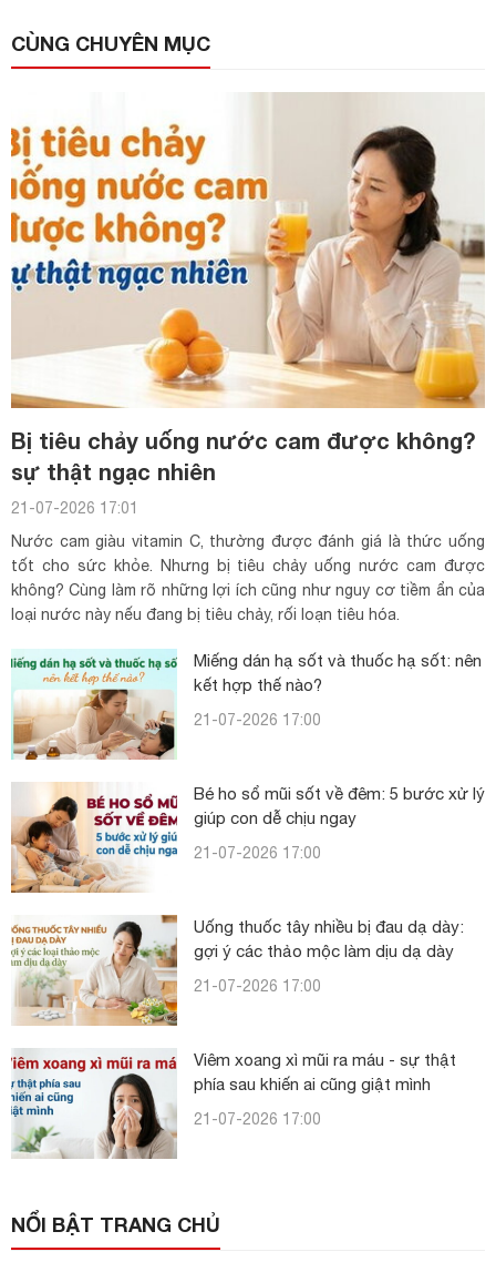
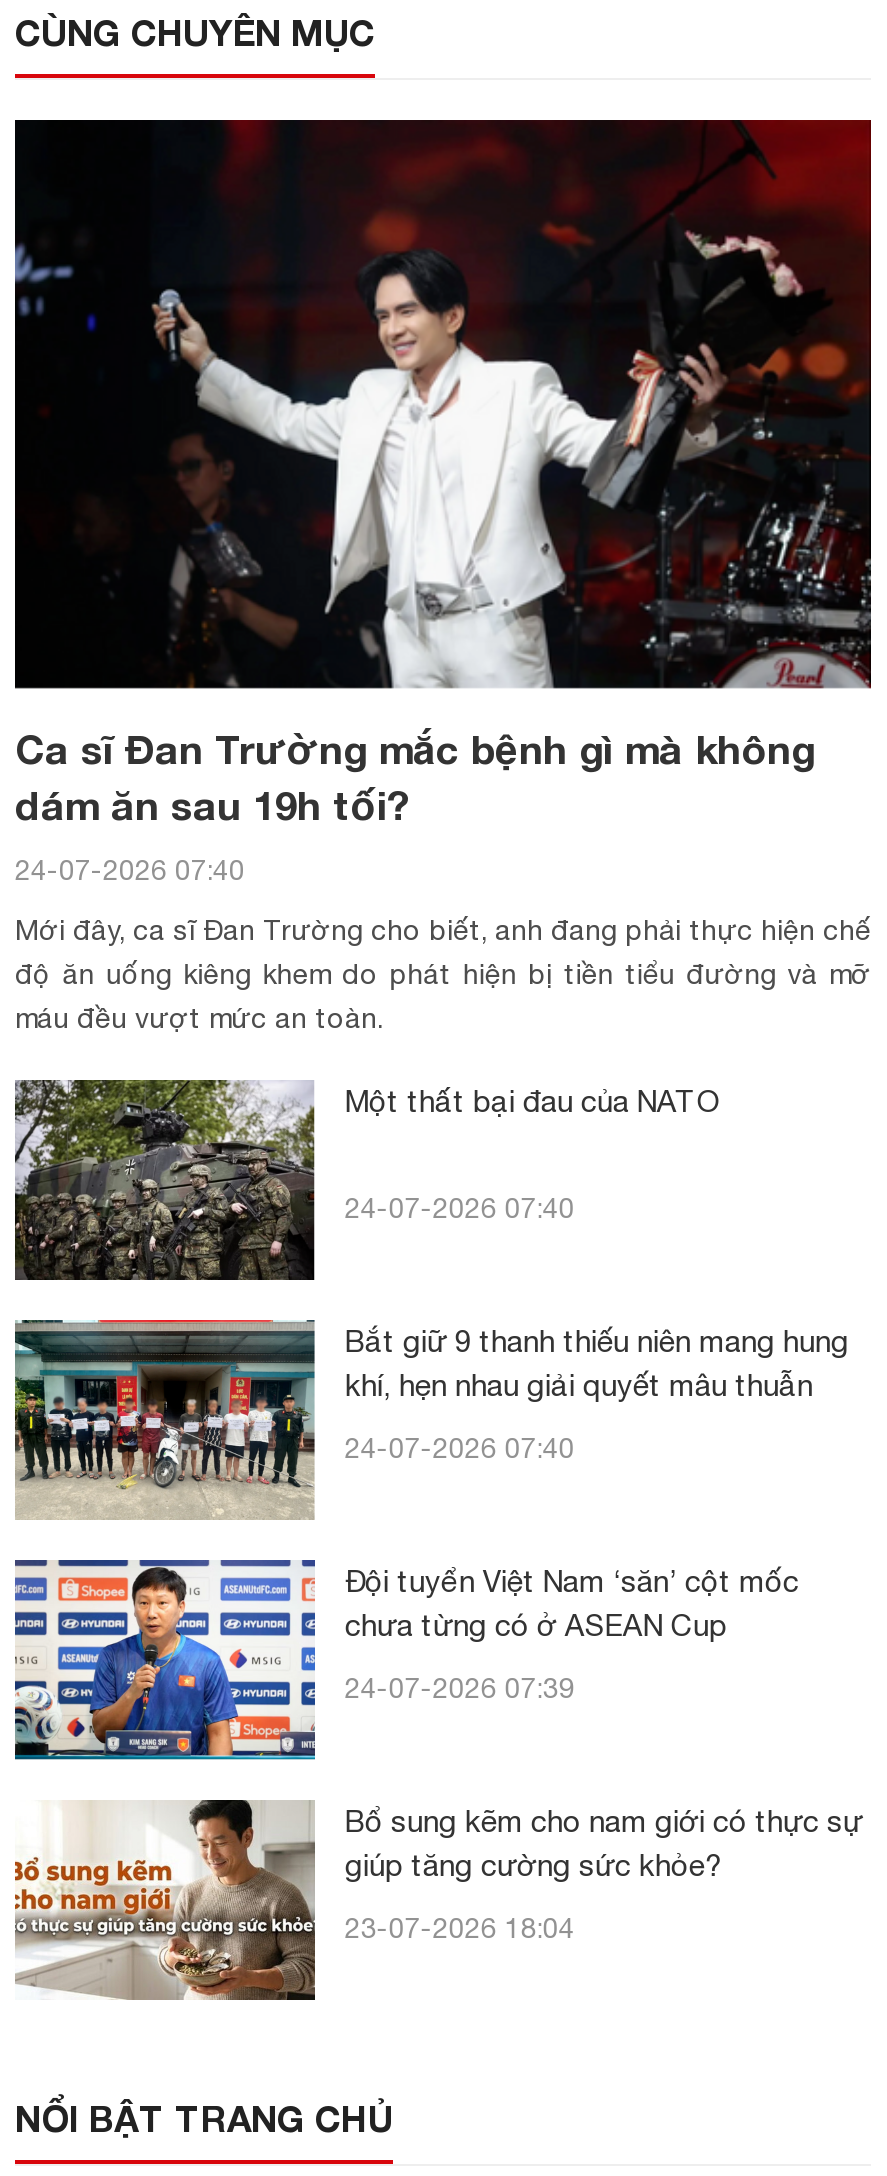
- [image]
- Bị tiêu chảy uống nước cam được không?
- sự thật ngạc nhiên
+ [image]
+ Ca sĩ Đan Trường mắc bệnh gì mà không
+ dám ăn sau 19h tối?

- 21-07-2026 17:01
+ 24-07-2026 07:40

- Nước cam giàu vitamin C, thường được đánh giá là thức uống
- tốt cho sức khỏe. Nhưng bị tiêu chảy uống nước cam được
- không? Cùng làm rõ những lợi ích cũng như nguy cơ tiềm ẩn của
- loại nước này nếu đang bị tiêu chảy, rối loạn tiêu hóa.
+ Mới đây, ca sĩ Đan Trường cho biết, anh đang phải thực hiện chế
+ độ ăn uống kiêng khem do phát hiện bị tiền tiểu đường và mỡ
+ máu đều vượt mức an toàn.

- [image]
- Miếng dán hạ sốt và thuốc hạ sốt: nên
- kết hợp thế nào?
+ [image]
+ Một thất bại đau của NATO

- 21-07-2026 17:00
+ 24-07-2026 07:40

- [image]
- Bé ho sổ mũi sốt về đêm: 5 bước xử lý
- giúp con dễ chịu ngay
+ [image]
+ Bắt giữ 9 thanh thiếu niên mang hung
+ khí, hẹn nhau giải quyết mâu thuẫn

- 21-07-2026 17:00
+ 24-07-2026 07:40

- [image]
- Uống thuốc tây nhiều bị đau dạ dày:
- gợi ý các thảo mộc làm dịu dạ dày
+ [image]
+ Đội tuyển Việt Nam ‘săn’ cột mốc
+ chưa từng có ở ASEAN Cup

- 21-07-2026 17:00
+ 24-07-2026 07:39

- [image]
- Viêm xoang xì mũi ra máu - sự thật
- phía sau khiến ai cũng giật mình
+ [image]
+ Bổ sung kẽm cho nam giới có thực sự
+ giúp tăng cường sức khỏe?

- 21-07-2026 17:00
+ 23-07-2026 18:04
